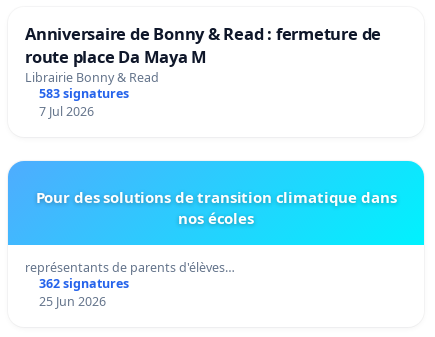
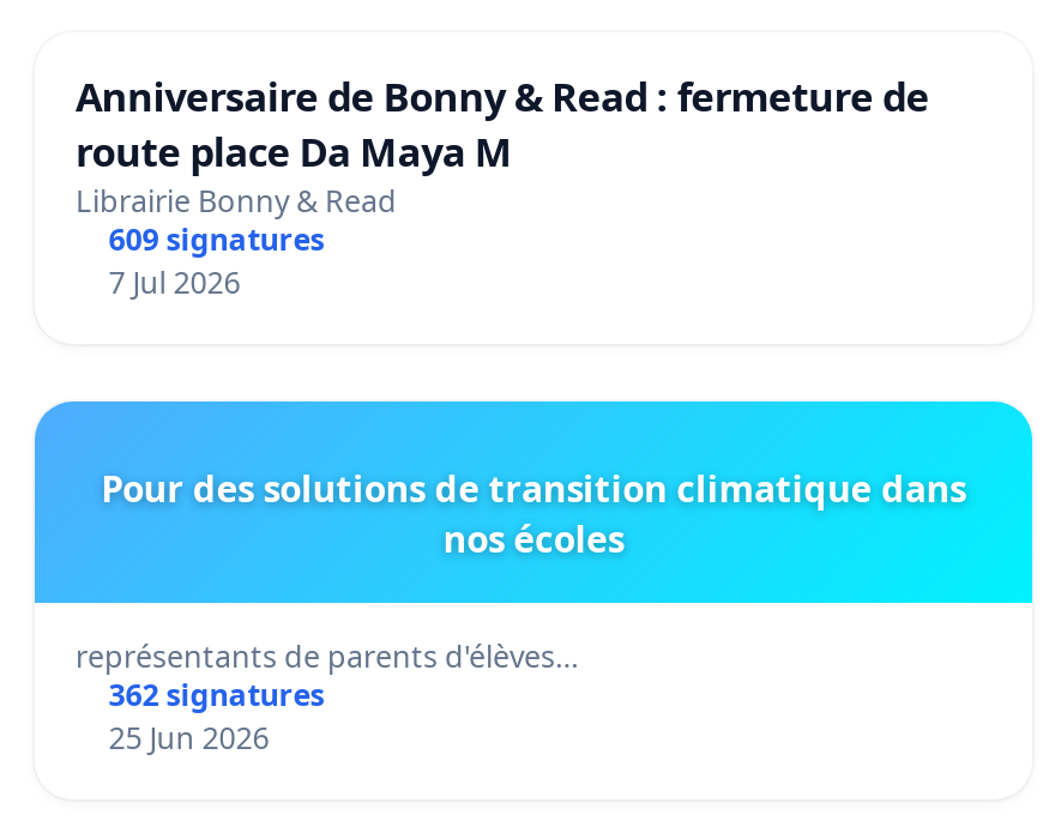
- 583 signatures
+ 609 signatures
